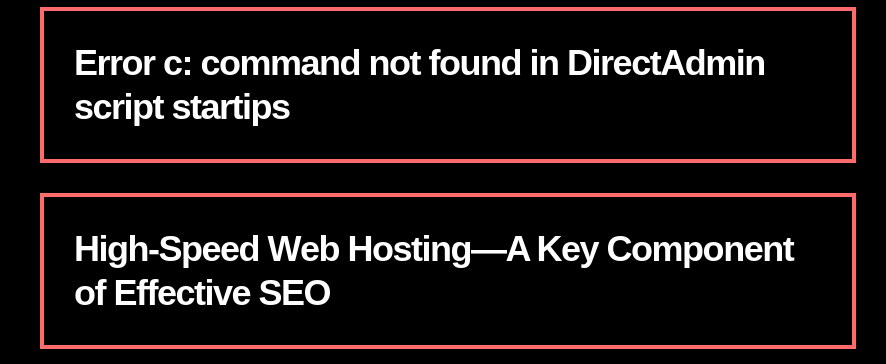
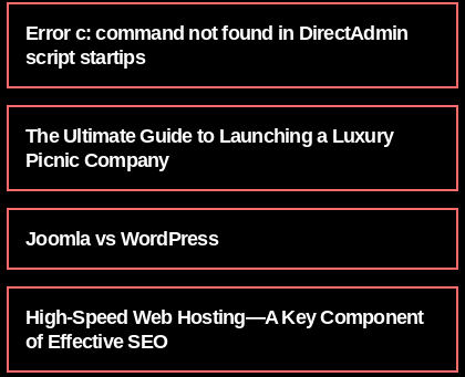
+ The Ultimate Guide to Launching a Luxury
+ Picnic Company

+ Joomla vs WordPress
